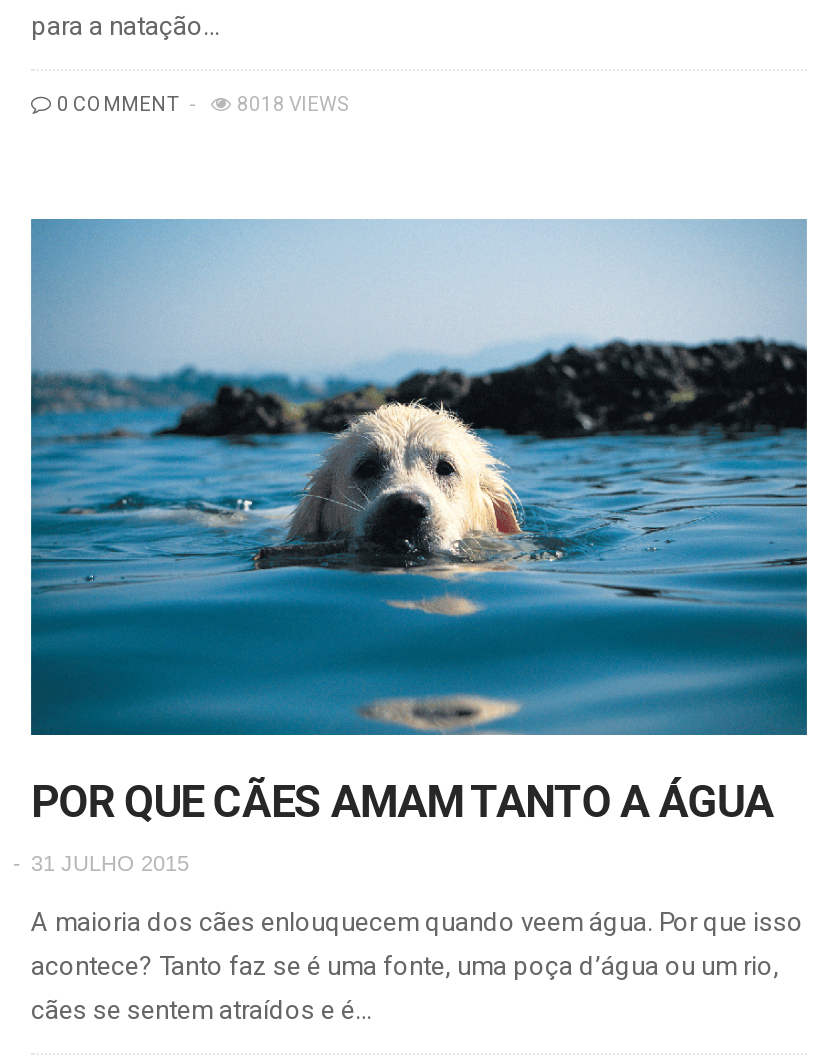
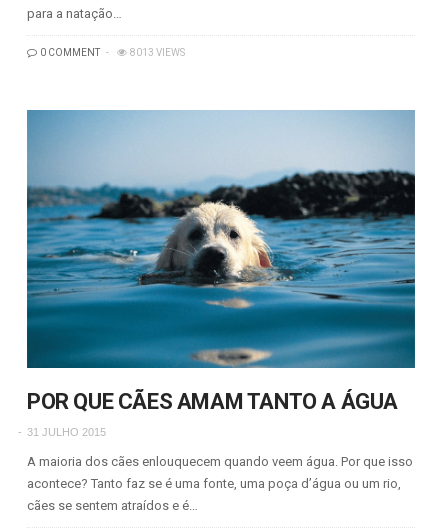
- 8018 VIEWS
+ 8013 VIEWS
